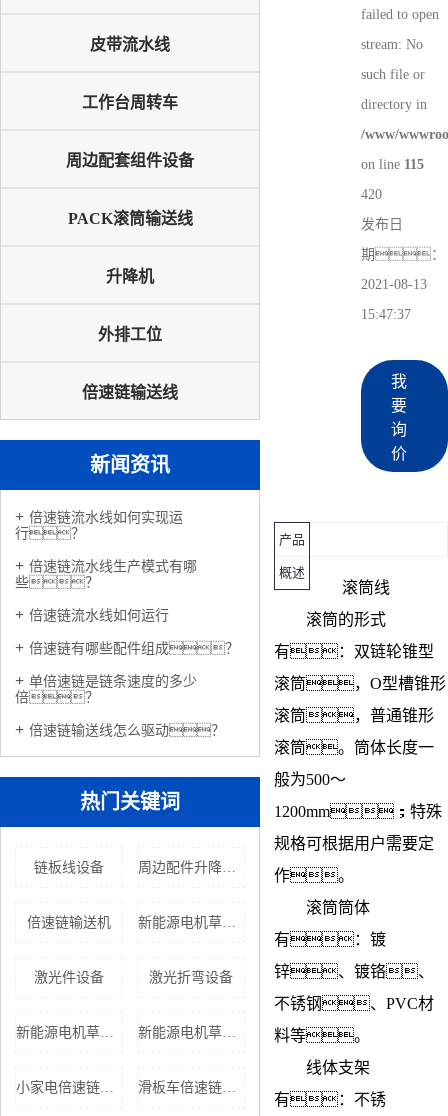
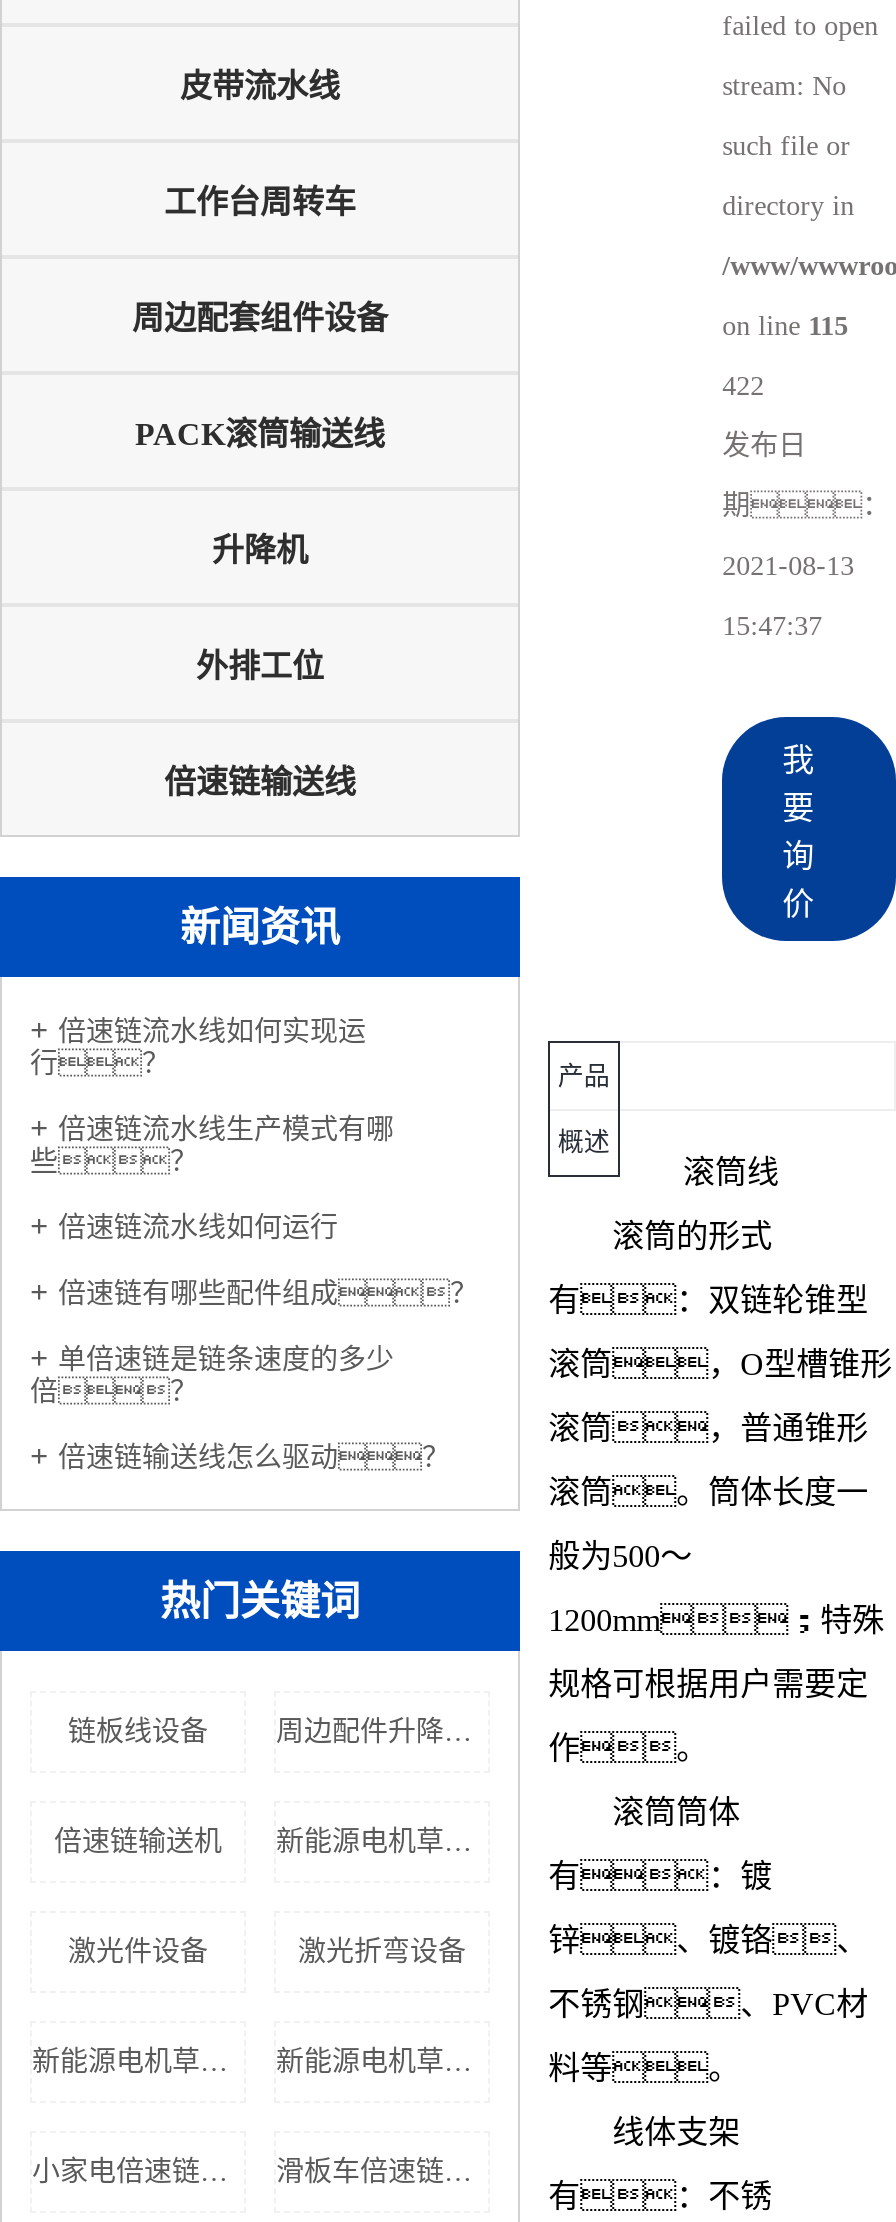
- 420
+ 422
